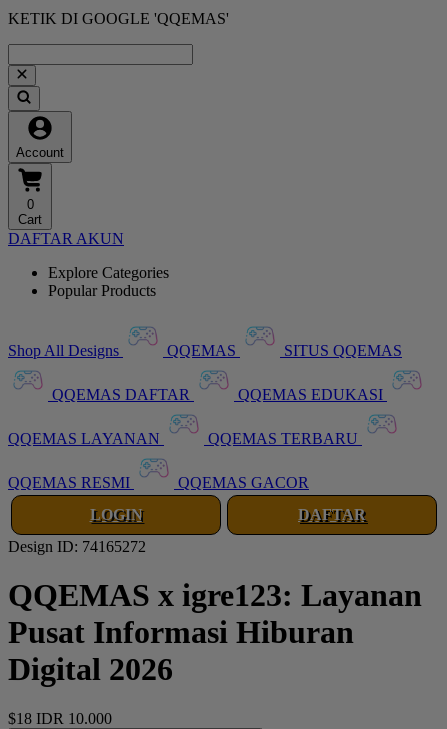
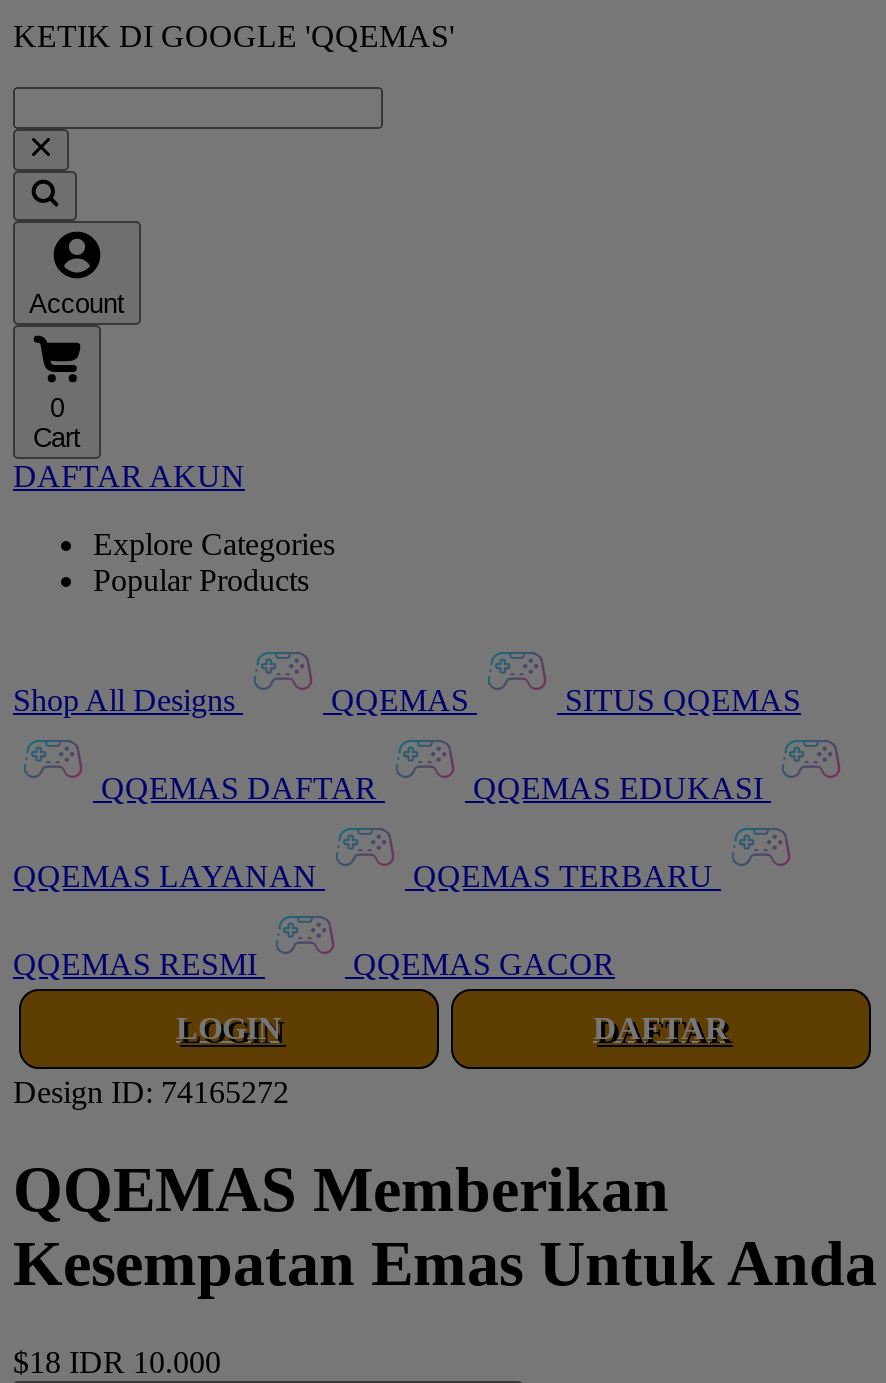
- QQEMAS x igre123: Layanan
- Pusat Informasi Hiburan
- Digital 2026
+ QQEMAS Memberikan
+ Kesempatan Emas Untuk Anda
